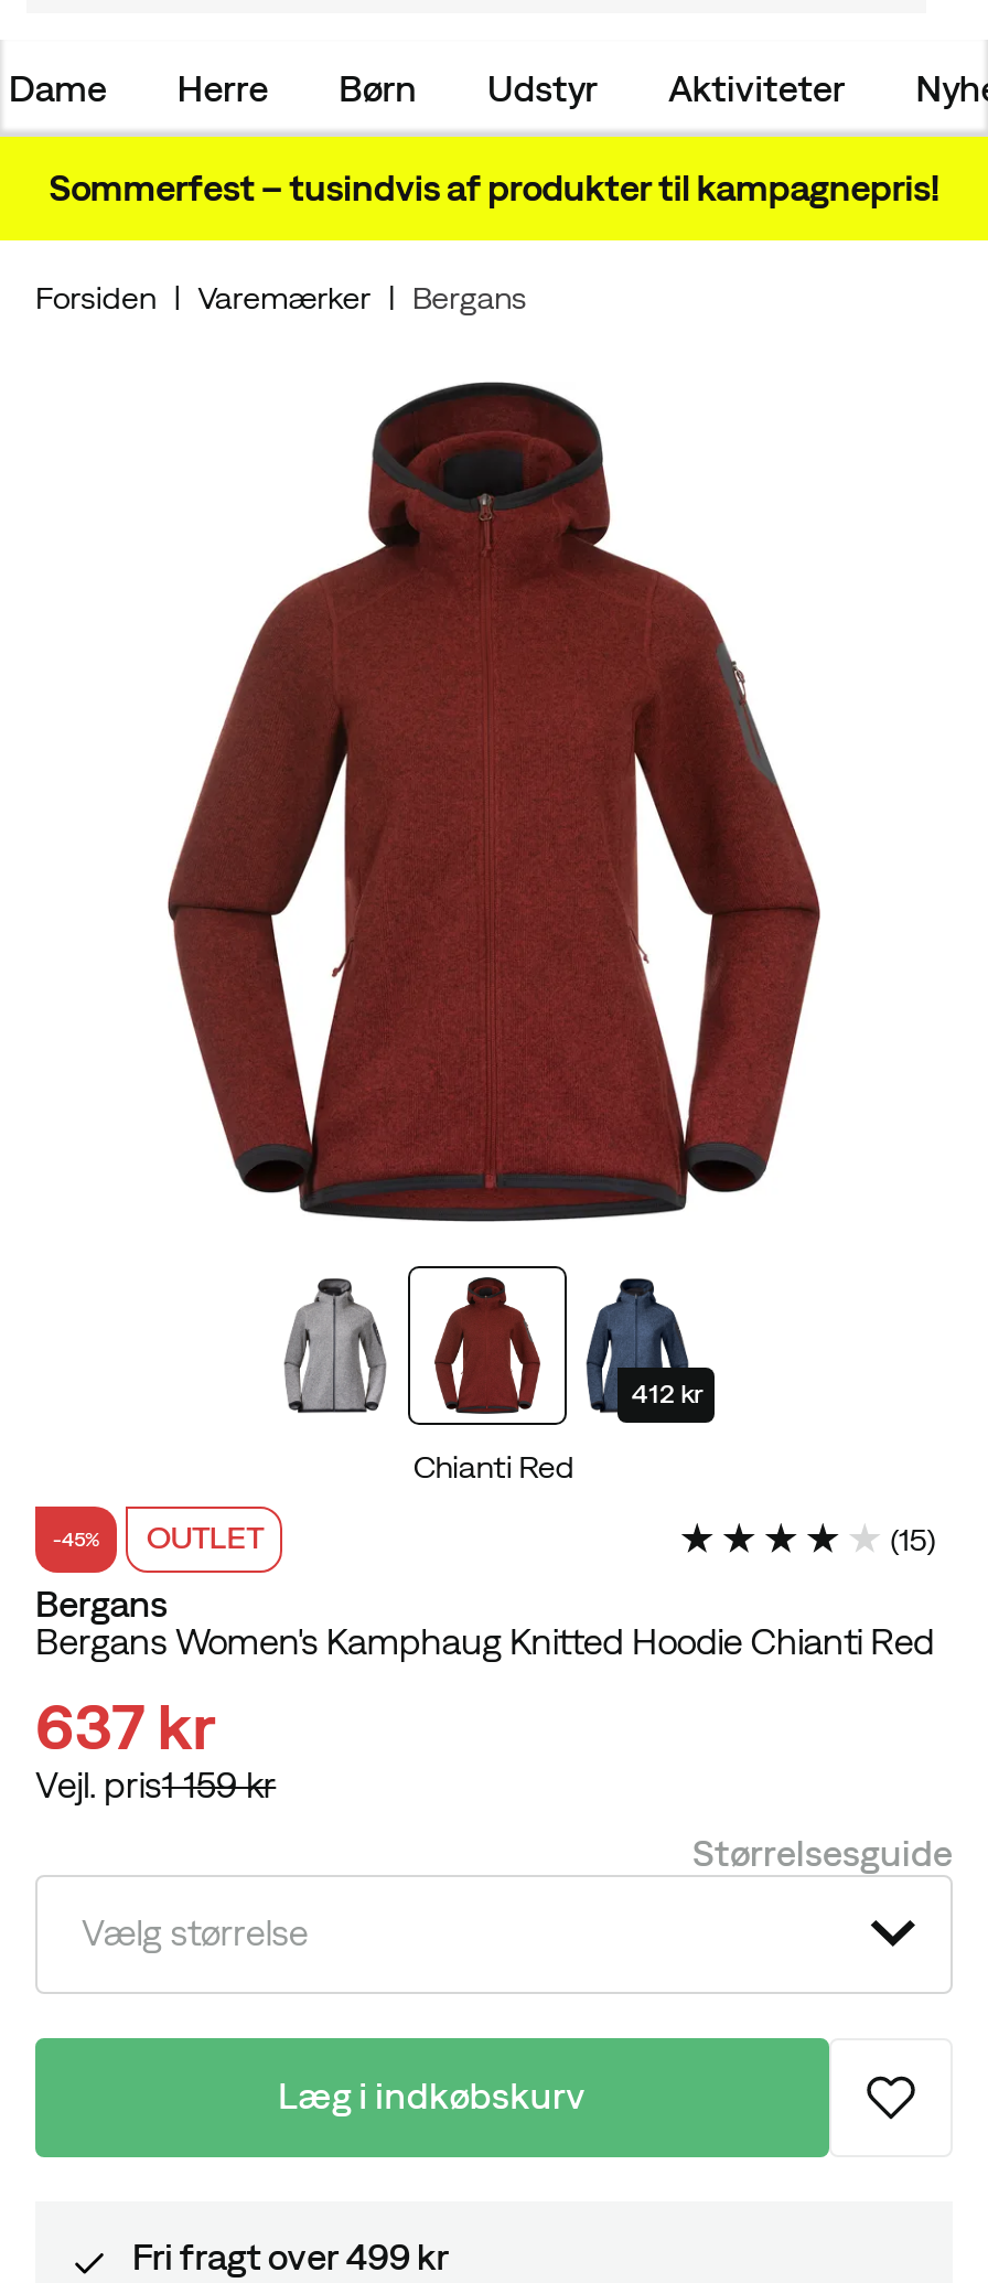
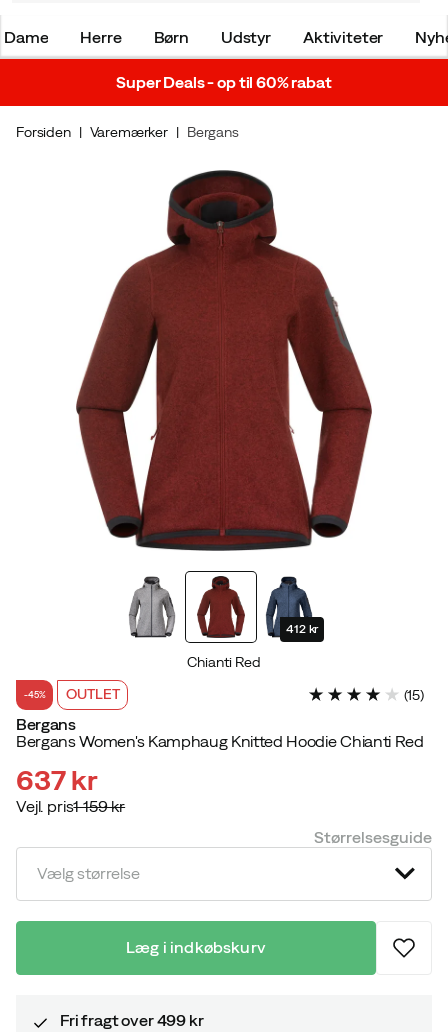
- Sommerfest – tusindvis af produkter til kampagnepris!
+ Super Deals - op til 60% rabat
